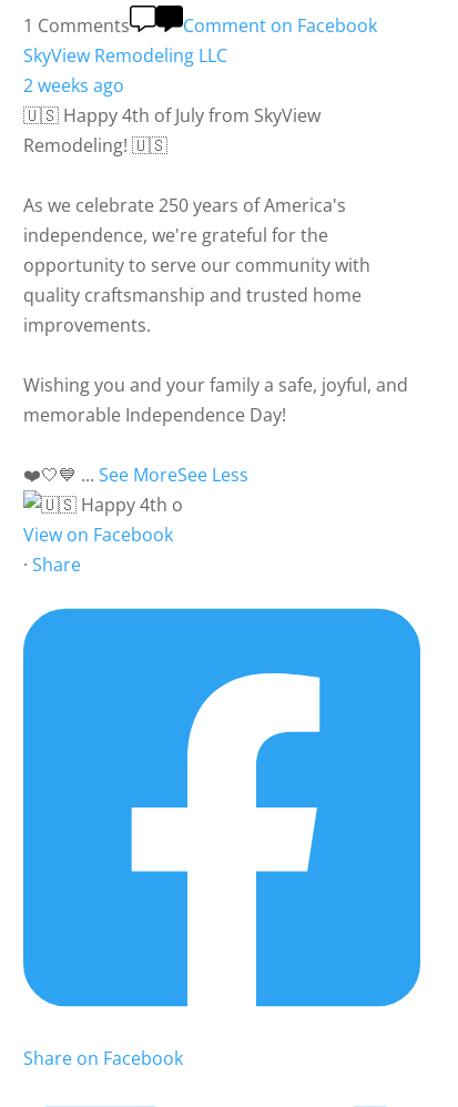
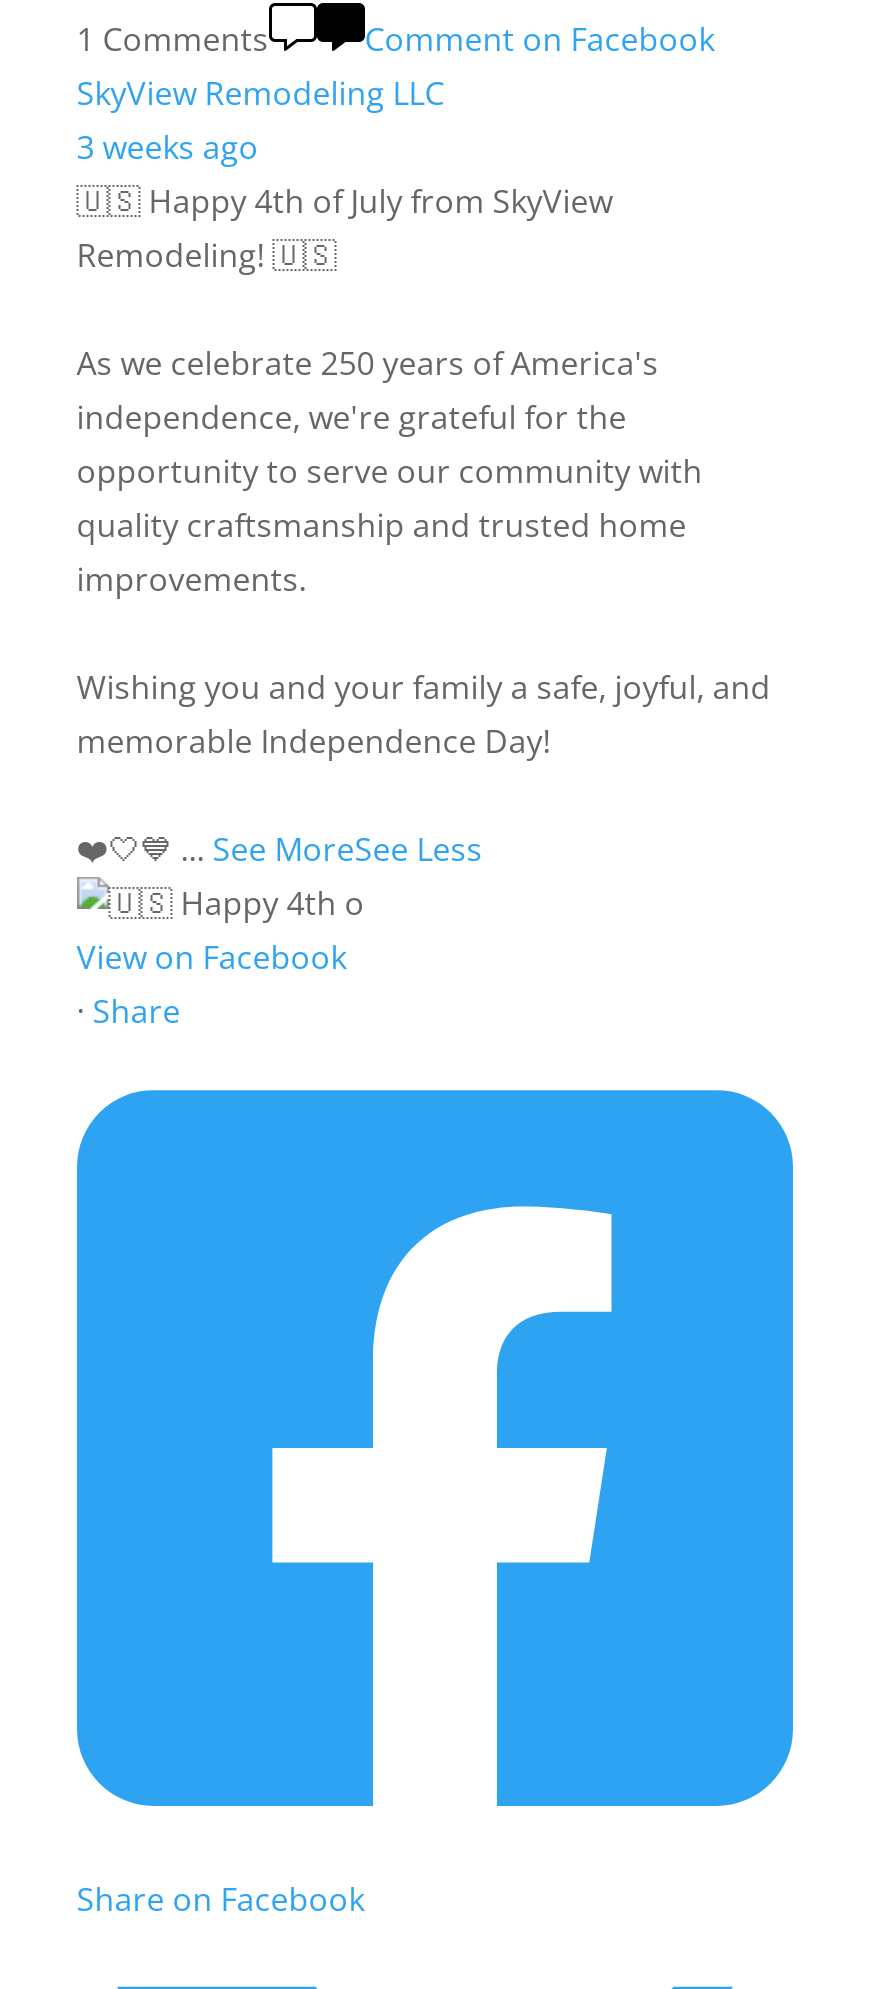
- 2 weeks ago
+ 3 weeks ago
